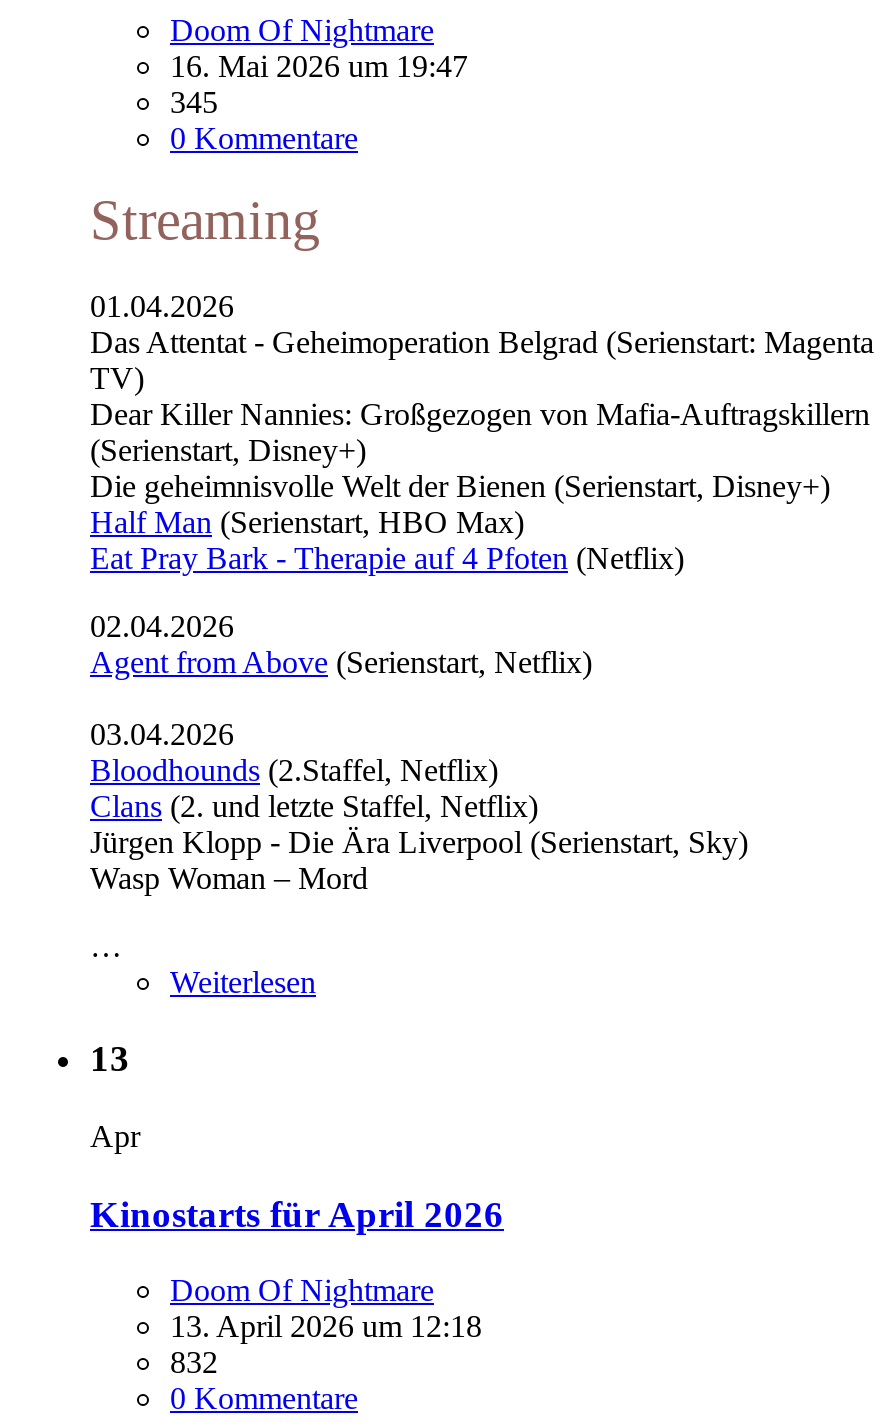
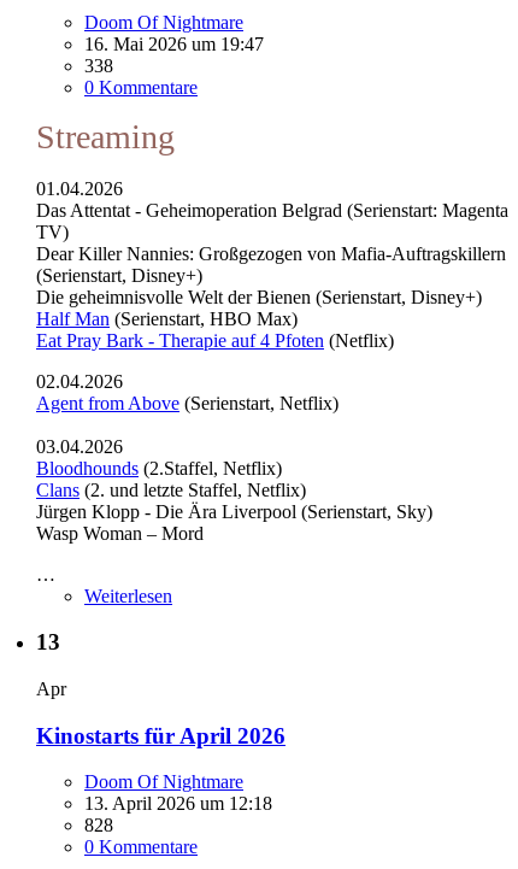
- 345
+ 338

- 832
+ 828
